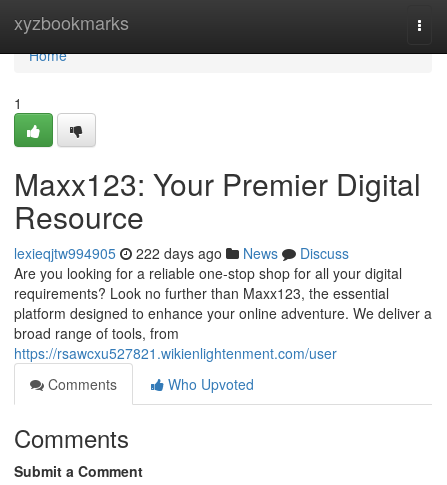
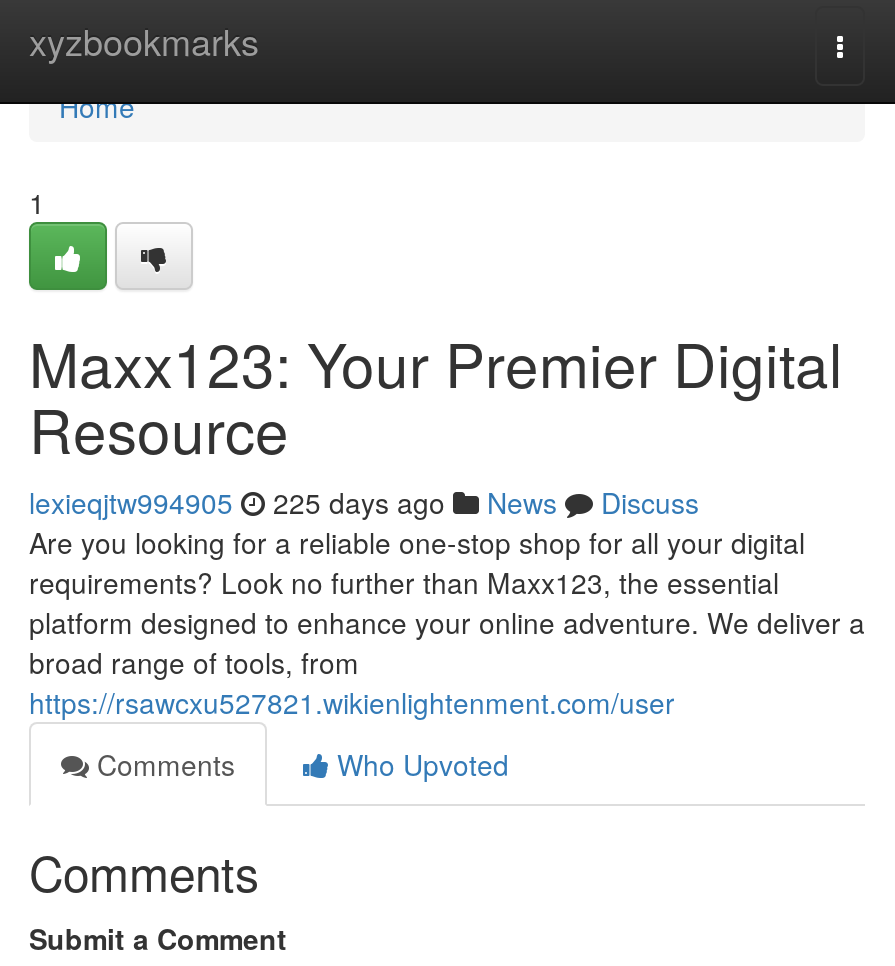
- lexieqjtw994905 222 days ago News Discuss
+ lexieqjtw994905 225 days ago News Discuss
